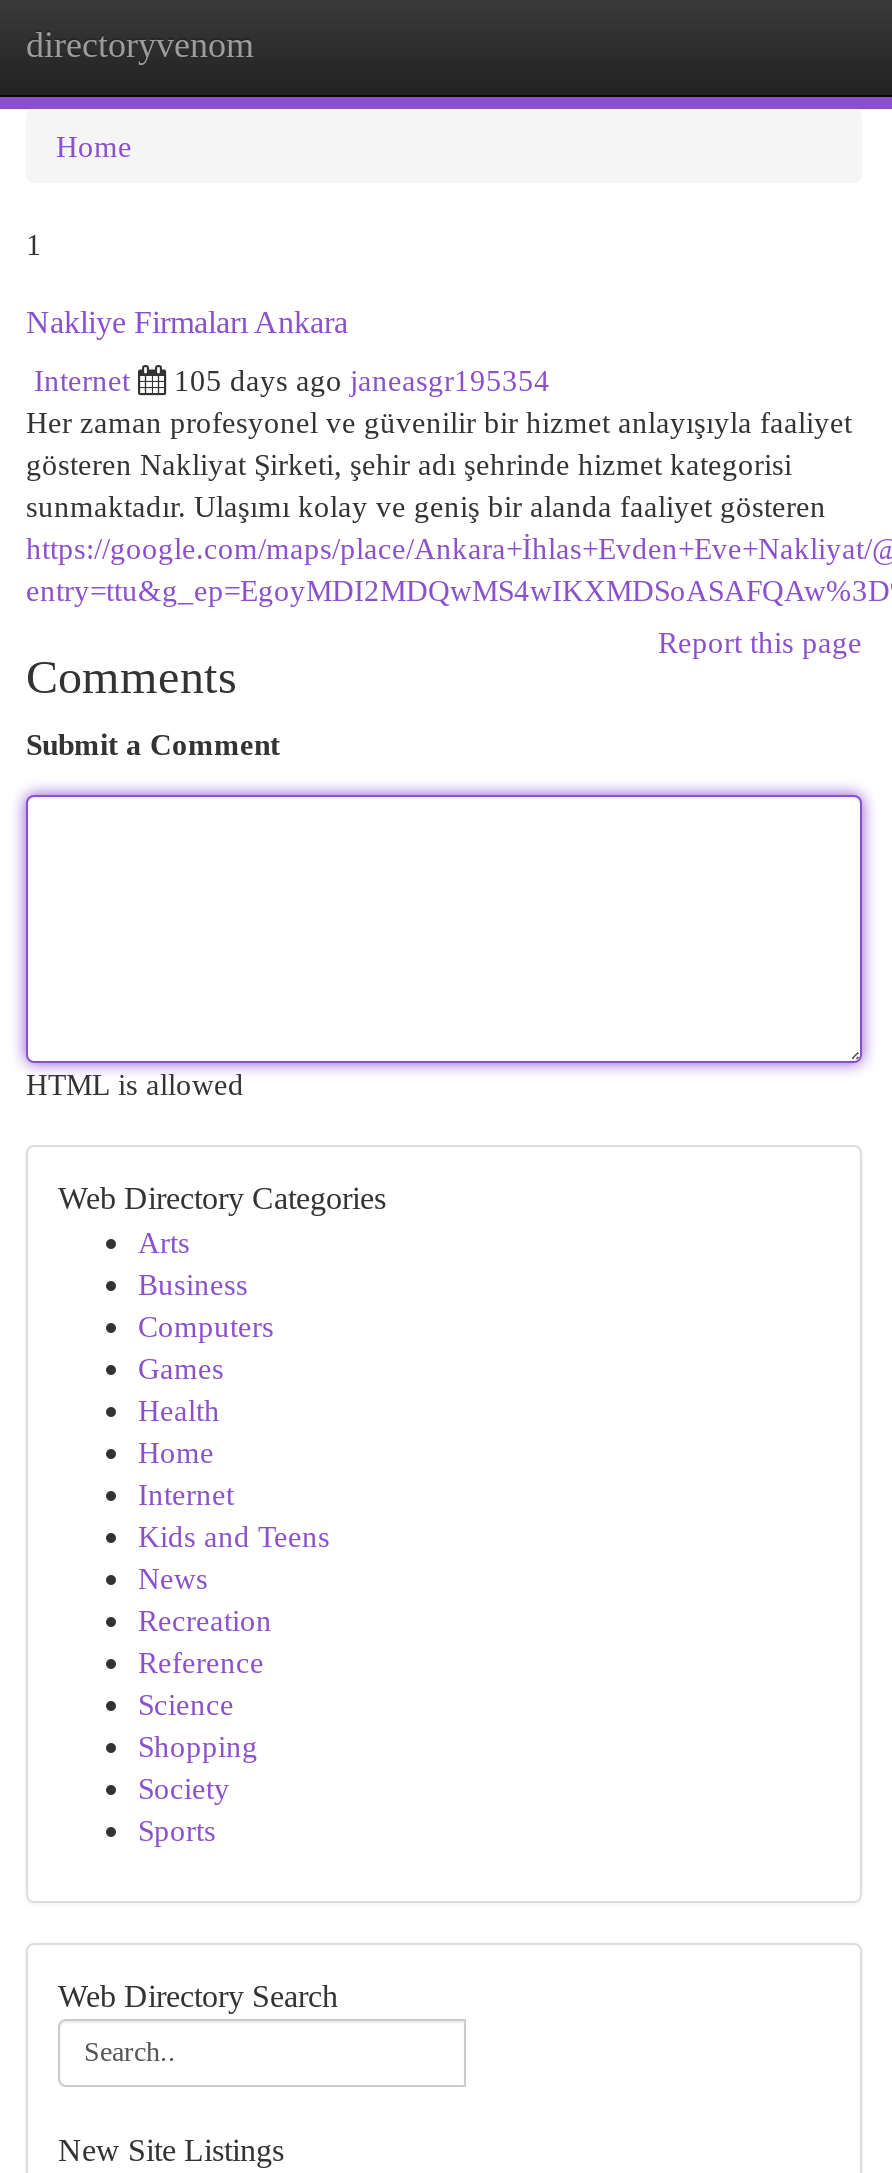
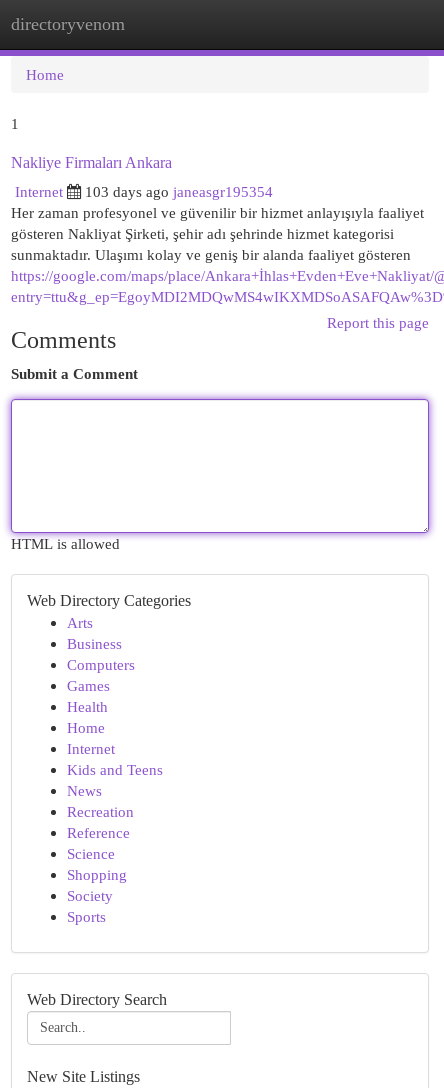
- 105 days ago janeasgr195354
+ 103 days ago janeasgr195354
